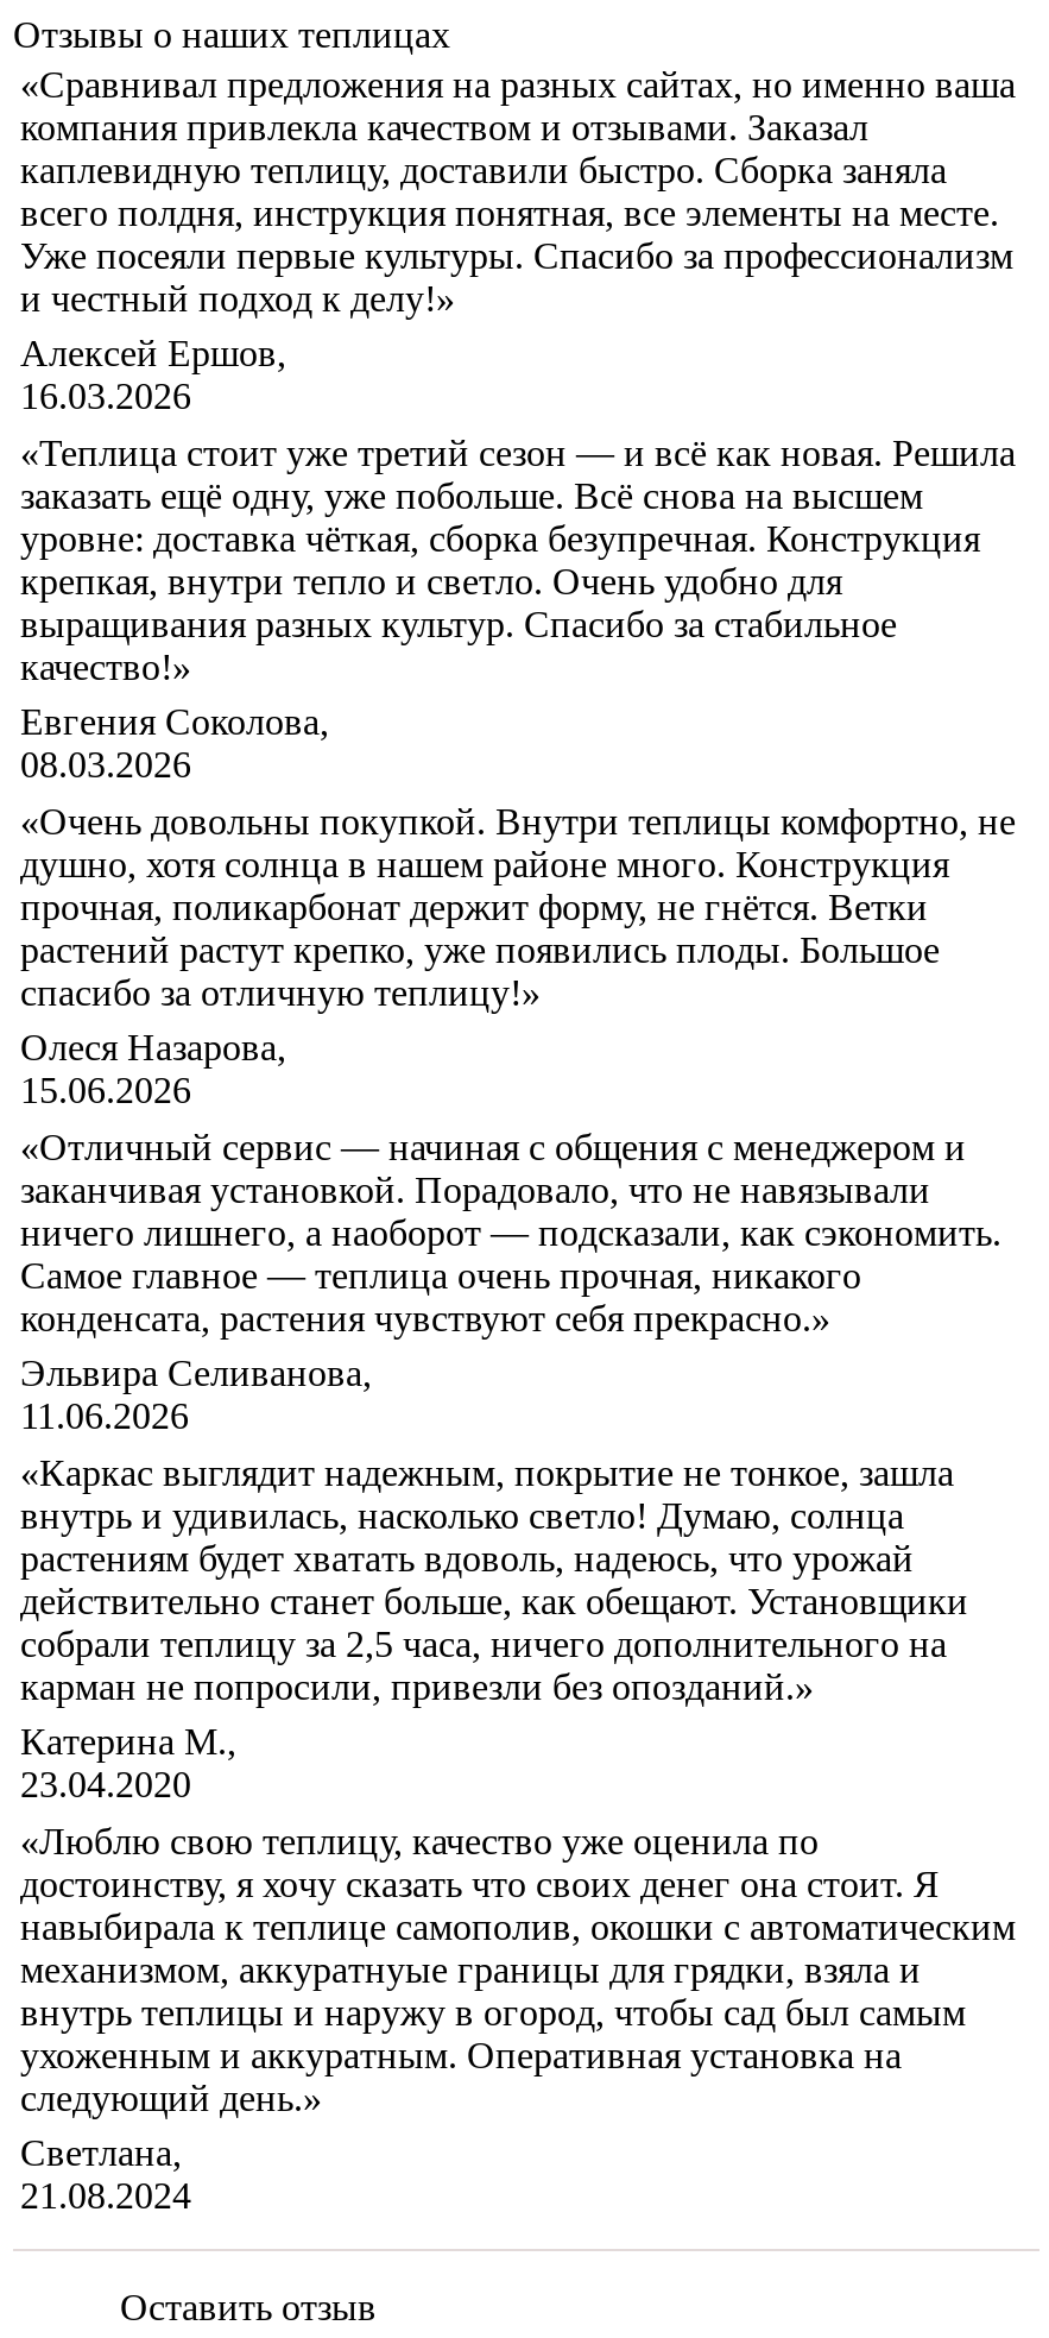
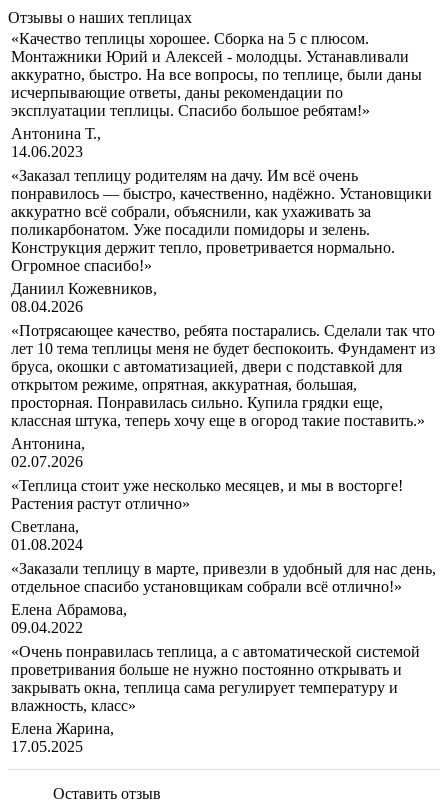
- «Сравнивал предложения на разных сайтах, но именно ваша
- компания привлекла качеством и отзывами. Заказал
- каплевидную теплицу, доставили быстро. Сборка заняла
- всего полдня, инструкция понятная, все элементы на месте.
- Уже посеяли первые культуры. Спасибо за профессионализм
- и честный подход к делу!»
- Алексей Ершов,
- 16.03.2026
- «Теплица стоит уже третий сезон — и всё как новая. Решила
- заказать ещё одну, уже побольше. Всё снова на высшем
- уровне: доставка чёткая, сборка безупречная. Конструкция
- крепкая, внутри тепло и светло. Очень удобно для
- выращивания разных культур. Спасибо за стабильное
- качество!»
- Евгения Соколова,
- 08.03.2026
- «Очень довольны покупкой. Внутри теплицы комфортно, не
- душно, хотя солнца в нашем районе много. Конструкция
- прочная, поликарбонат держит форму, не гнётся. Ветки
- растений растут крепко, уже появились плоды. Большое
- спасибо за отличную теплицу!»
- Олеся Назарова,
- 15.06.2026
- «Отличный сервис — начиная с общения с менеджером и
- заканчивая установкой. Порадовало, что не навязывали
- ничего лишнего, а наоборот — подсказали, как сэкономить.
- Самое главное — теплица очень прочная, никакого
- конденсата, растения чувствуют себя прекрасно.»
- Эльвира Селиванова,
- 11.06.2026
- «Каркас выглядит надежным, покрытие не тонкое, зашла
- внутрь и удивилась, насколько светло! Думаю, солнца
- растениям будет хватать вдоволь, надеюсь, что урожай
- действительно станет больше, как обещают. Установщики
- собрали теплицу за 2,5 часа, ничего дополнительного на
- карман не попросили, привезли без опозданий.»
- Катерина М.,
- 23.04.2020
- «Люблю свою теплицу, качество уже оценила по
- достоинству, я хочу сказать что своих денег она стоит. Я
- навыбирала к теплице самополив, окошки с автоматическим
- механизмом, аккуратнуые границы для грядки, взяла и
- внутрь теплицы и наружу в огород, чтобы сад был самым
- ухоженным и аккуратным. Оперативная установка на
- следующий день.»
+ «Качество теплицы хорошее. Сборка на 5 с плюсом.
+ Монтажники Юрий и Алексей - молодцы. Устанавливали
+ аккуратно, быстро. На все вопросы, по теплице, были даны
+ исчерпывающие ответы, даны рекомендации по
+ эксплуатации теплицы. Спасибо большое ребятам!»
+ Антонина Т.,
+ 14.06.2023
+ «Заказал теплицу родителям на дачу. Им всё очень
+ понравилось — быстро, качественно, надёжно. Установщики
+ аккуратно всё собрали, объяснили, как ухаживать за
+ поликарбонатом. Уже посадили помидоры и зелень.
+ Конструкция держит тепло, проветривается нормально.
+ Огромное спасибо!»
+ Даниил Кожевников,
+ 08.04.2026
+ «Потрясающее качество, ребята постарались. Сделали так что
+ лет 10 тема теплицы меня не будет беспокоить. Фундамент из
+ бруса, окошки с автоматизацией, двери с подставкой для
+ открытом режиме, опрятная, аккуратная, большая,
+ просторная. Понравилась сильно. Купила грядки еще,
+ классная штука, теперь хочу еще в огород такие поставить.»
+ Антонина,
+ 02.07.2026
+ «Теплица стоит уже несколько месяцев, и мы в восторге!
+ Растения растут отлично»

moved up: Cветлана,

- 21.08.2024
+ 01.08.2024
+ «Заказали теплицу в марте, привезли в удобный для нас день,
+ отдельное спасибо установщикам собрали всё отлично!»
+ Елена Абрамова,
+ 09.04.2022
+ «Очень понравилась теплица, а с автоматической системой
+ проветривания больше не нужно постоянно открывать и
+ закрывать окна, теплица сама регулирует температуру и
+ влажность, класс»
+ Елена Жарина,
+ 17.05.2025
